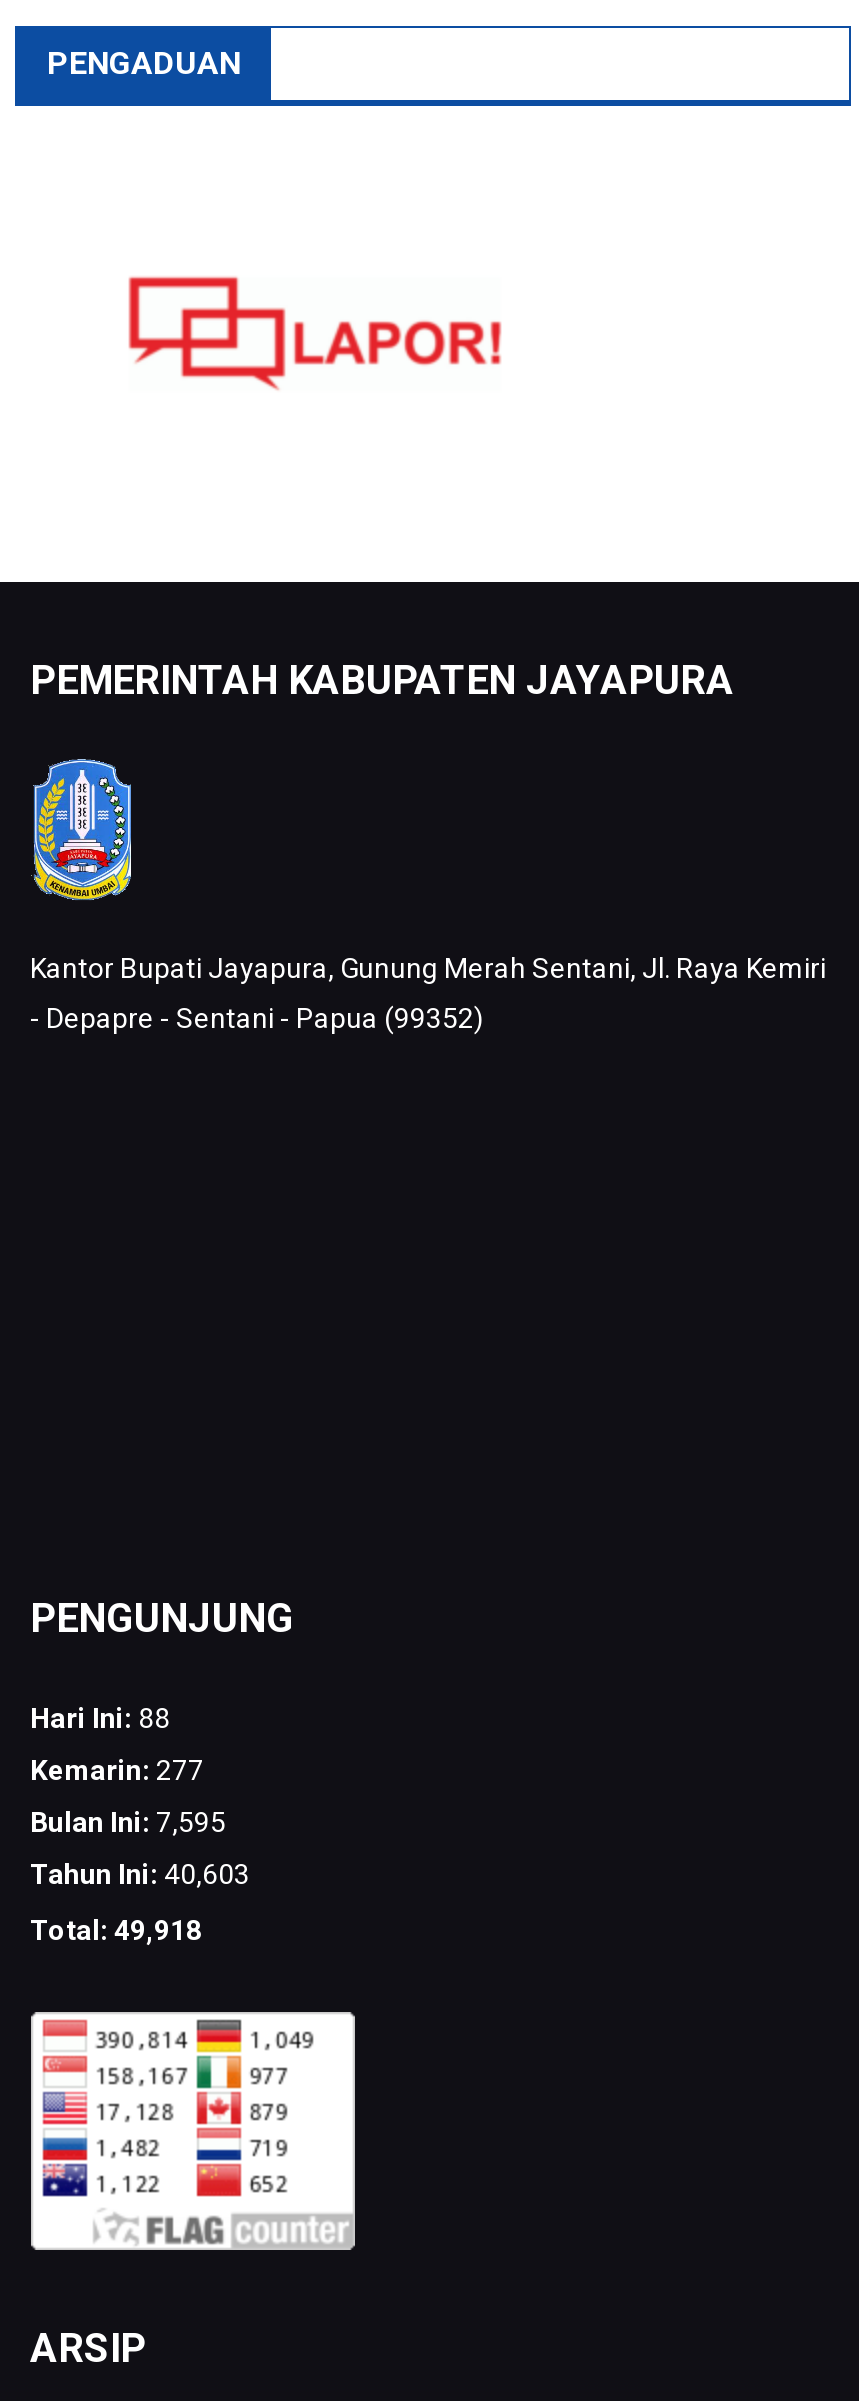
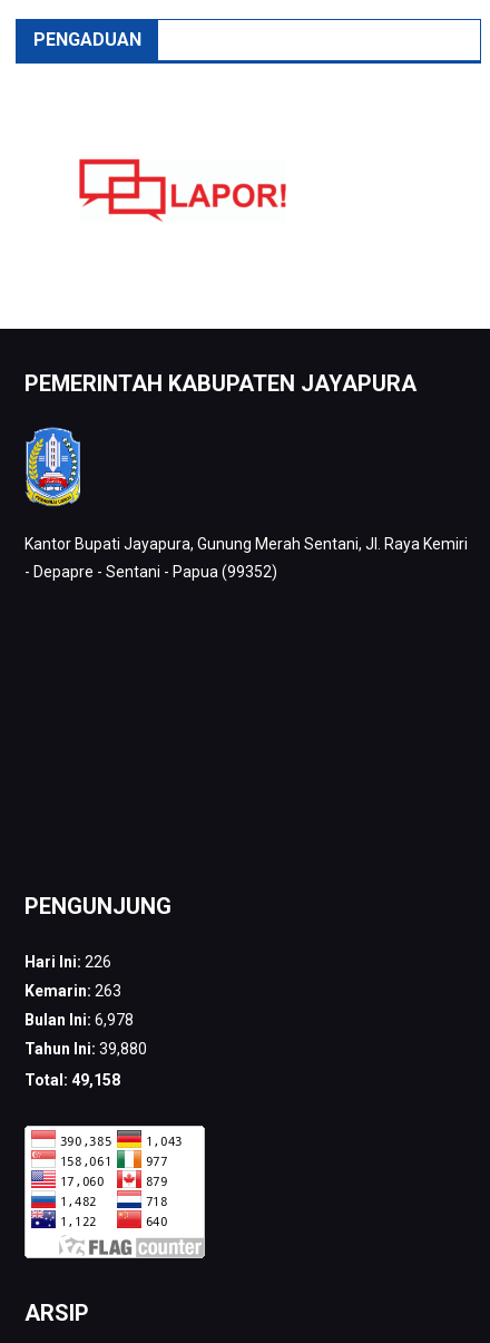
- Hari Ini: 88
+ Hari Ini: 226

- Kemarin: 277
+ Kemarin: 263

- Bulan Ini: 7,595
+ Bulan Ini: 6,978

- Tahun Ini: 40,603
+ Tahun Ini: 39,880

- Total: 49,918
+ Total: 49,158
